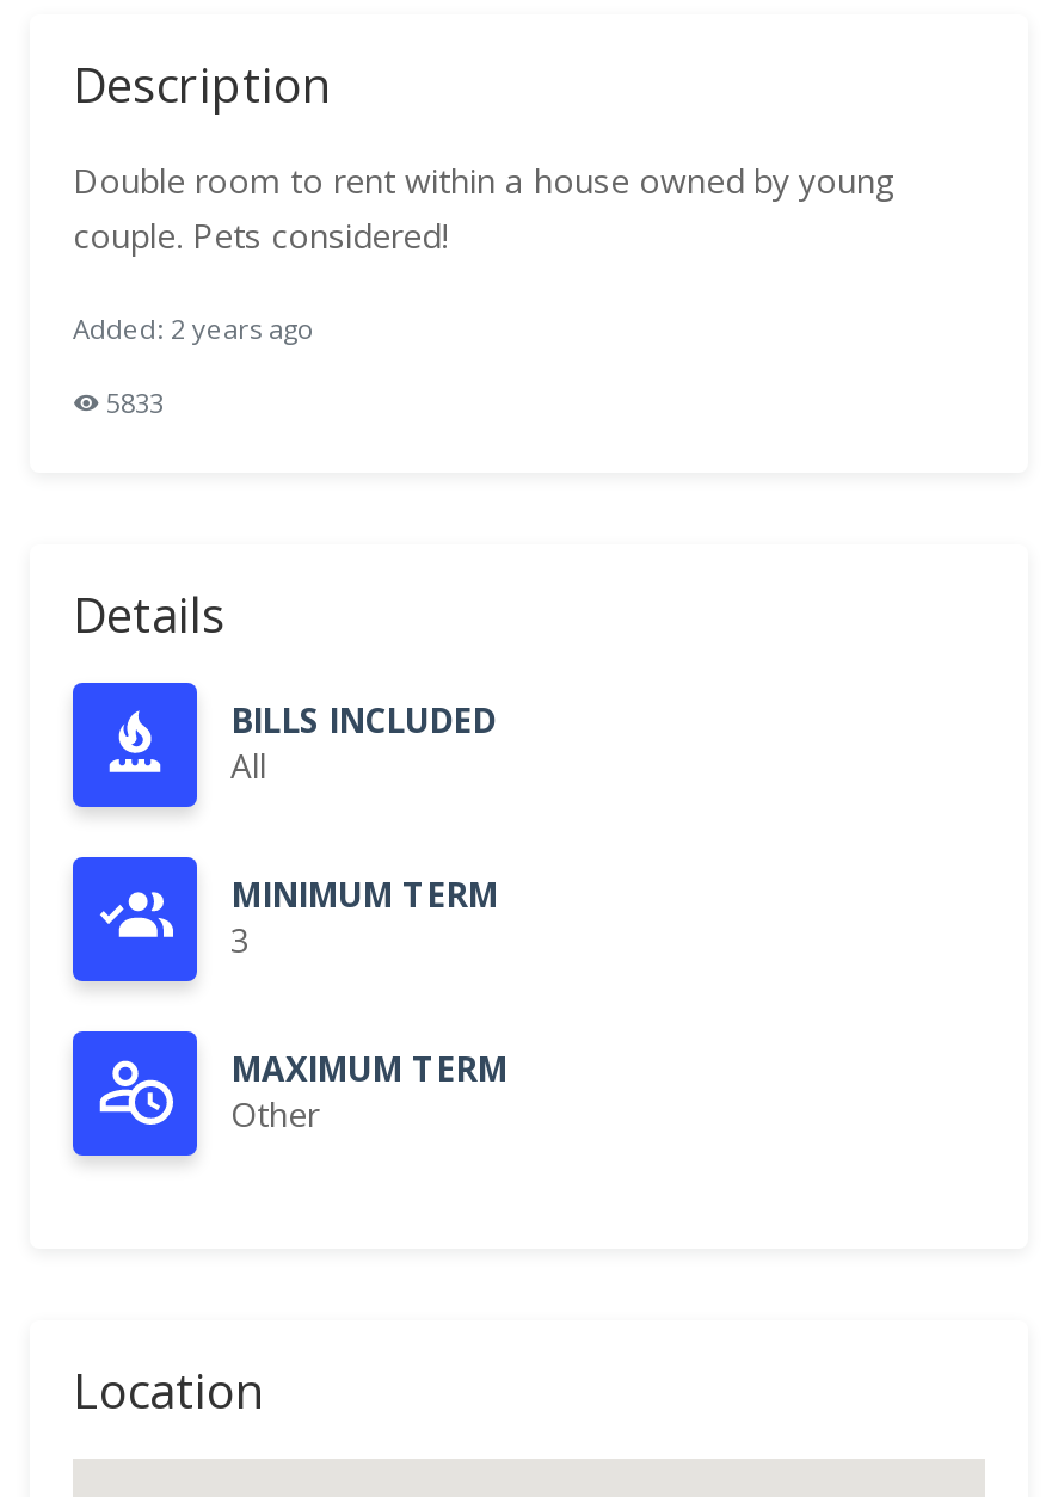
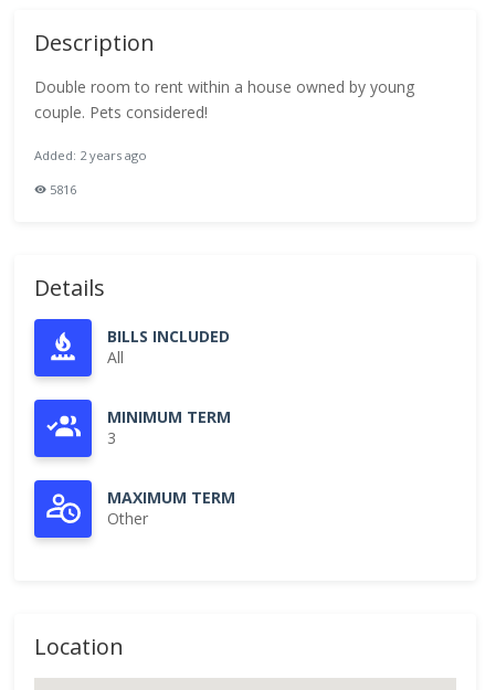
- 5833
+ 5816
